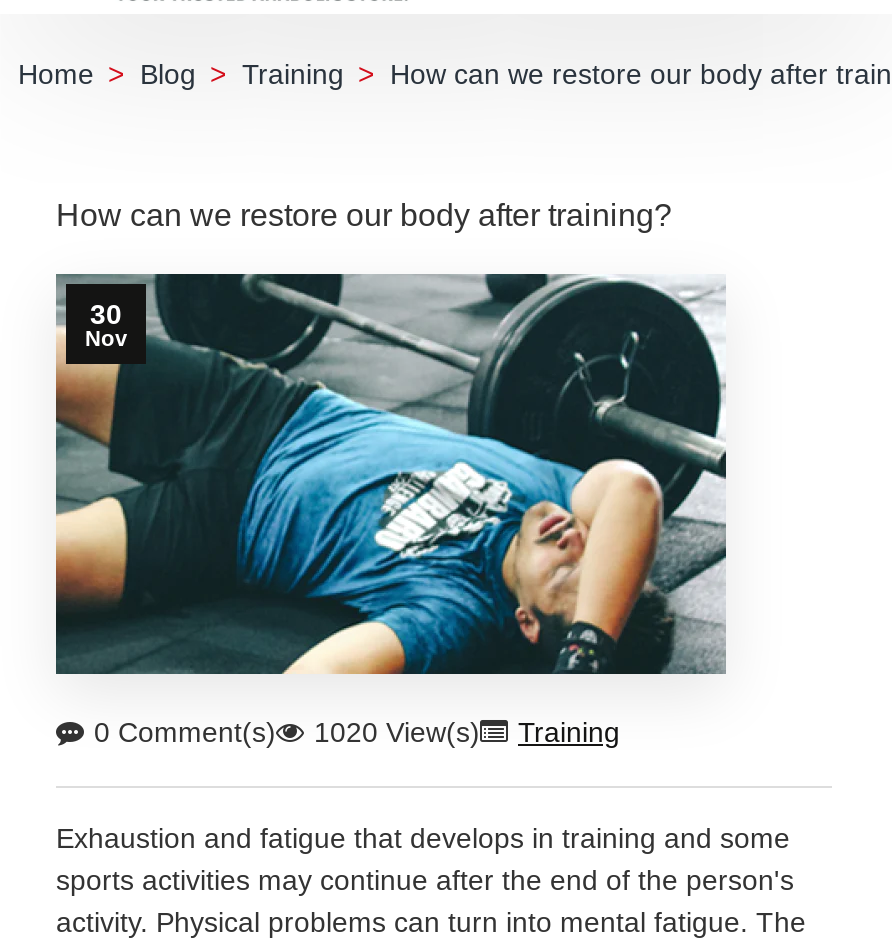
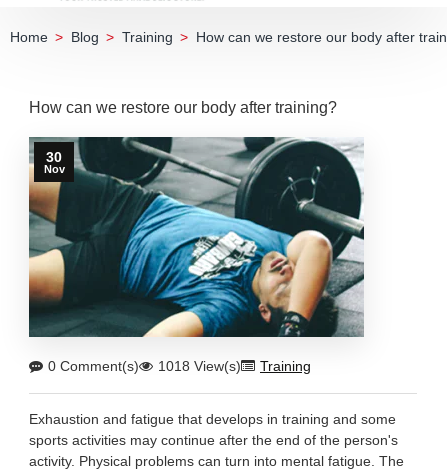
- 0 Comment(s) 1020 View(s) Training
+ 0 Comment(s) 1018 View(s) Training
